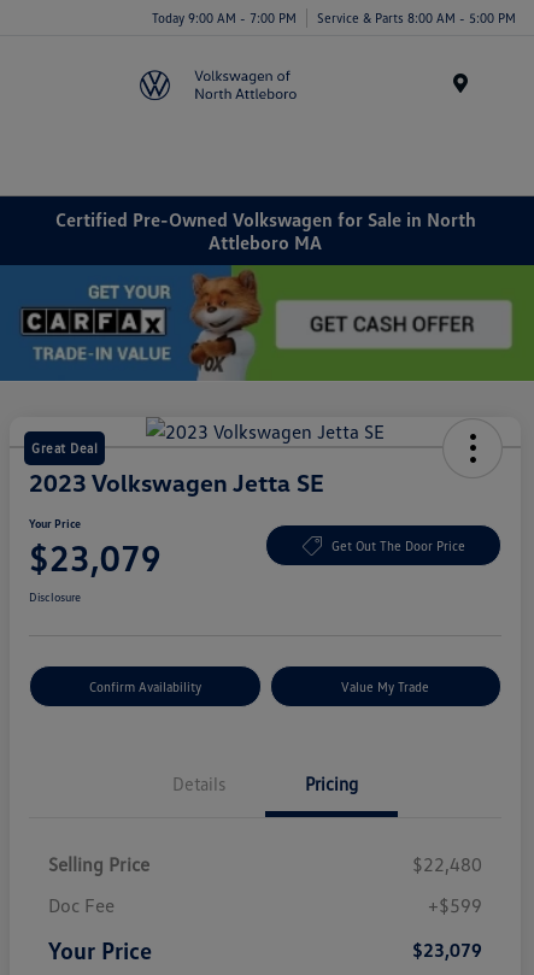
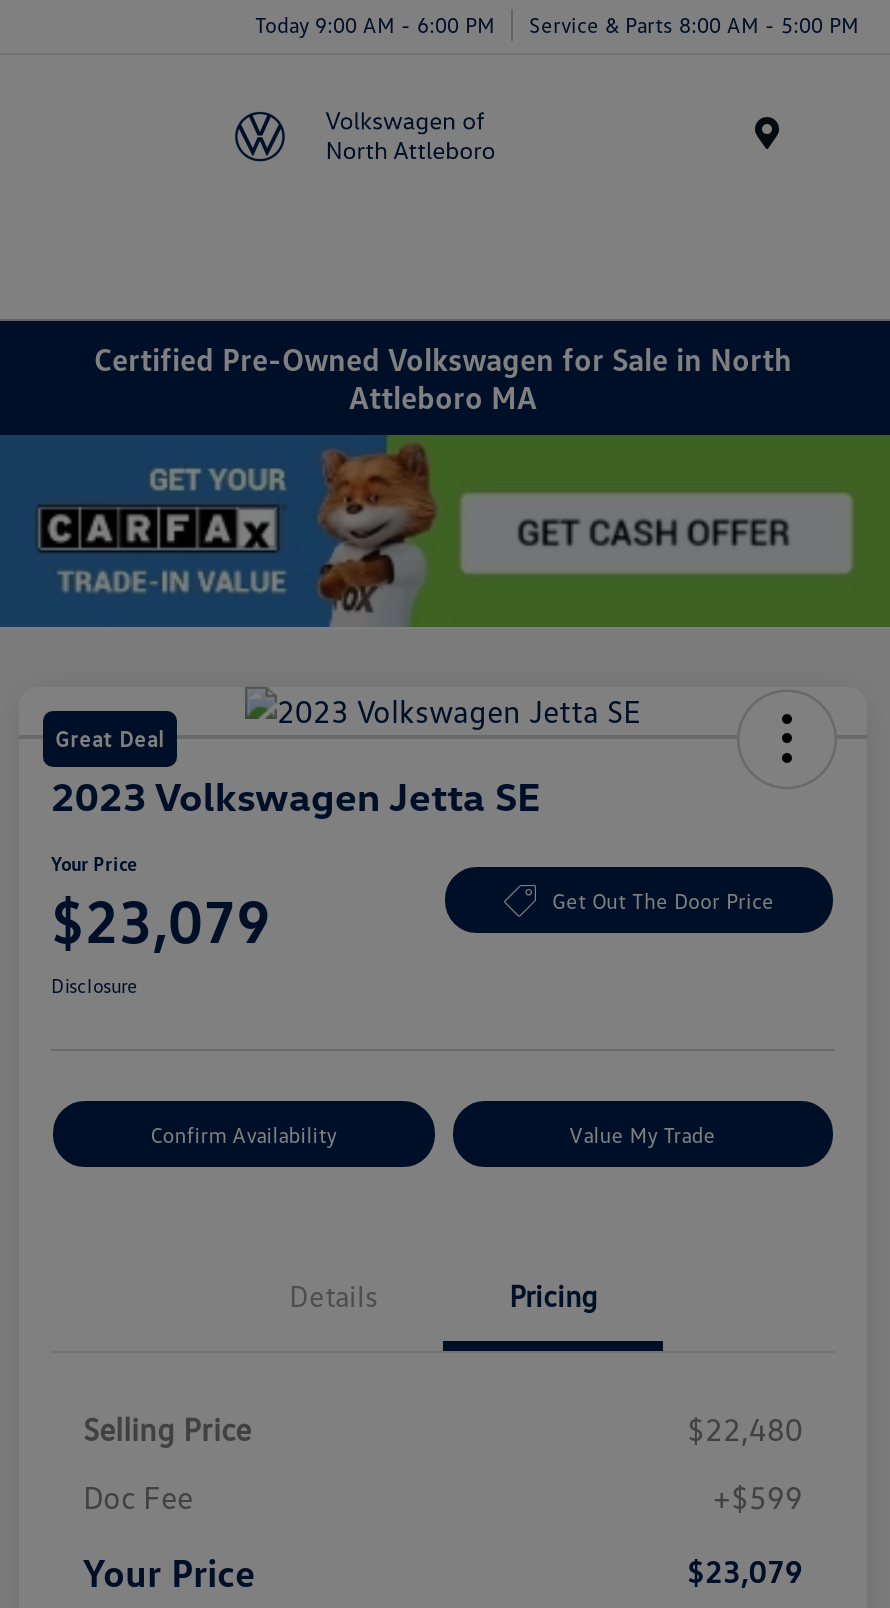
- Today 9:00 AM - 7:00 PM Service & Parts 8:00 AM - 5:00 PM
+ Today 9:00 AM - 6:00 PM Service & Parts 8:00 AM - 5:00 PM
